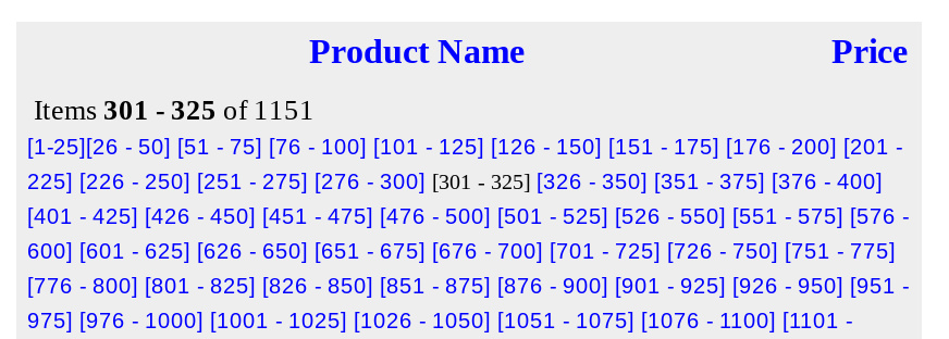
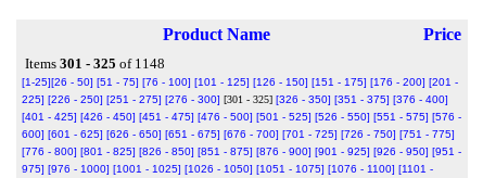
- Items 301 - 325 of 1151
+ Items 301 - 325 of 1148
